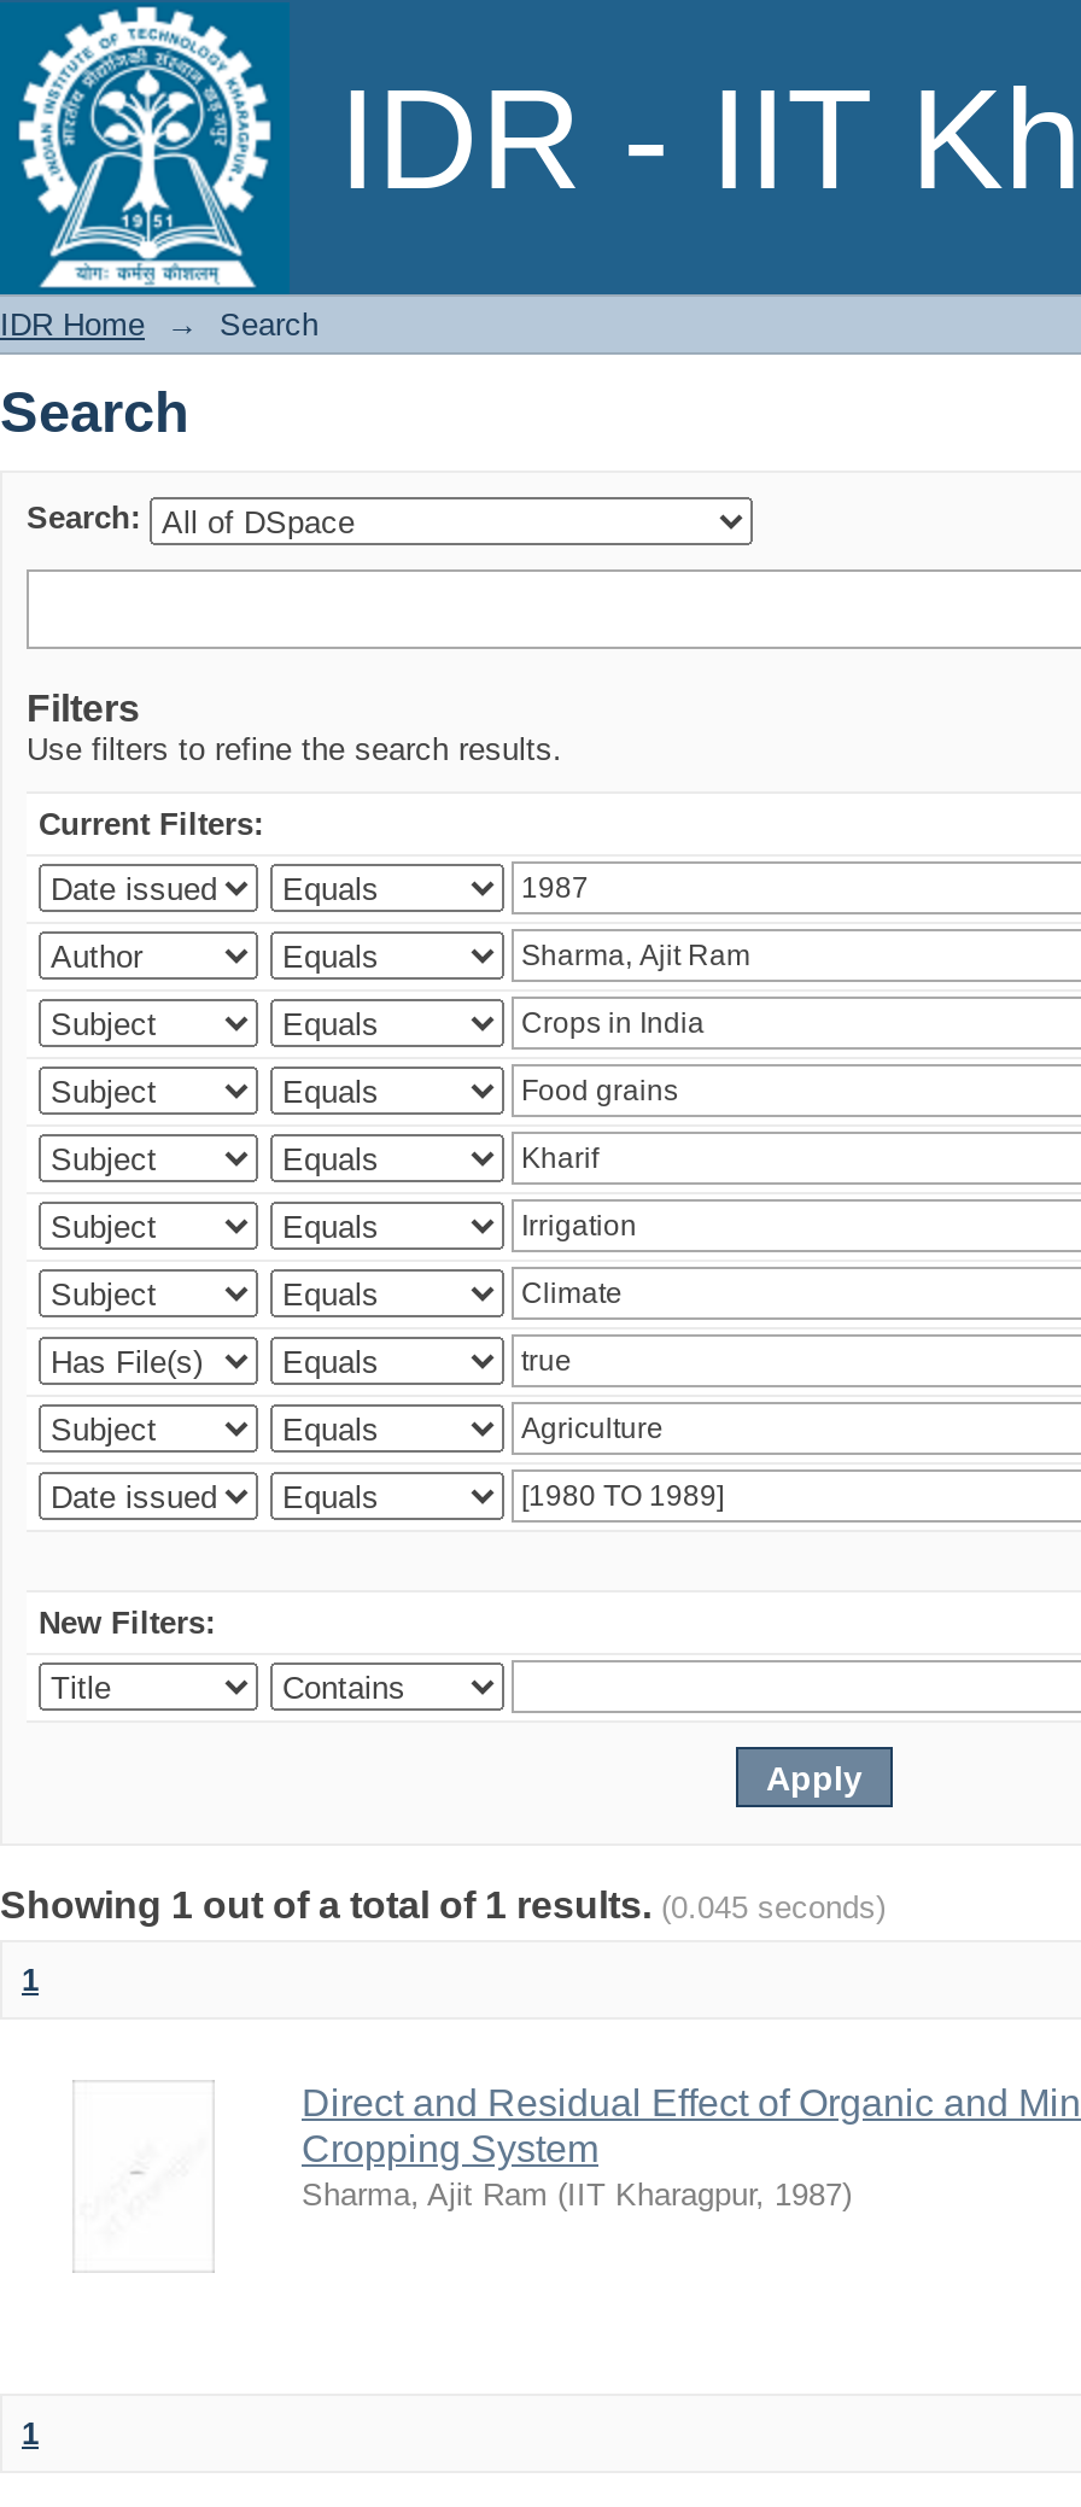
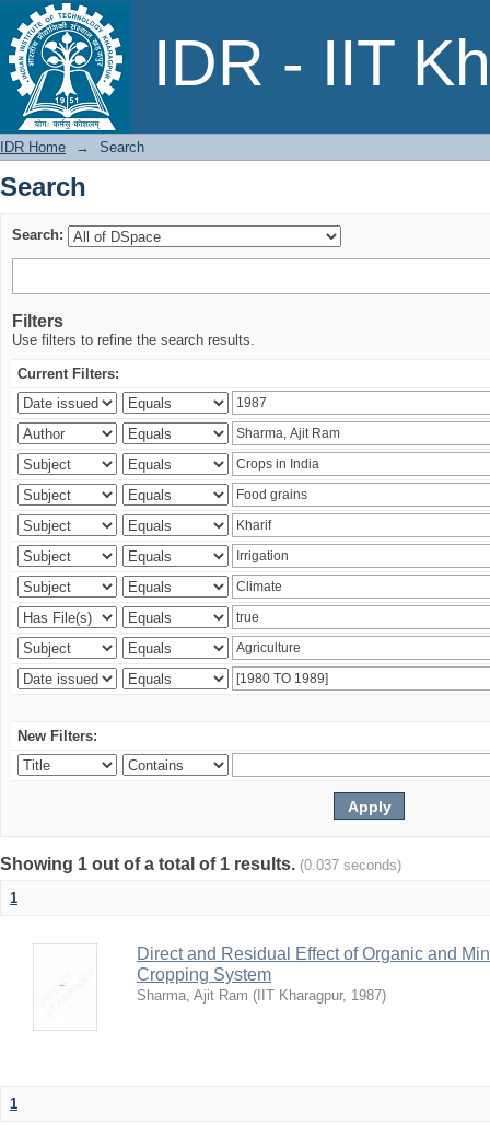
- Showing 1 out of a total of 1 results. (0.045 seconds)
+ Showing 1 out of a total of 1 results. (0.037 seconds)
